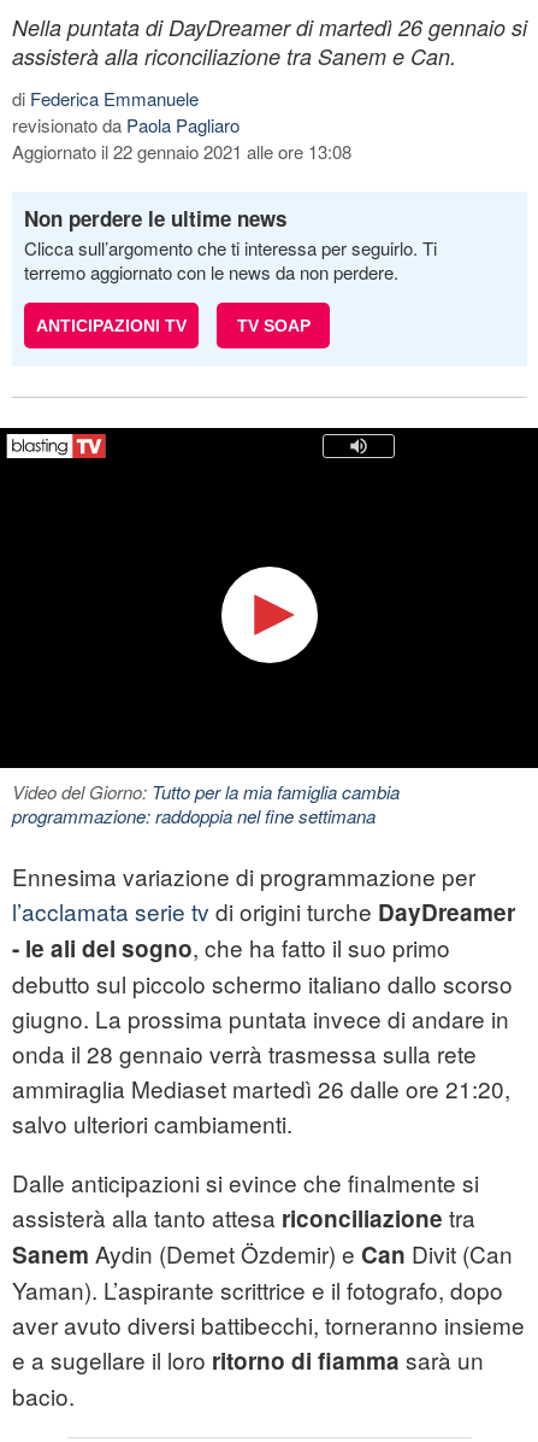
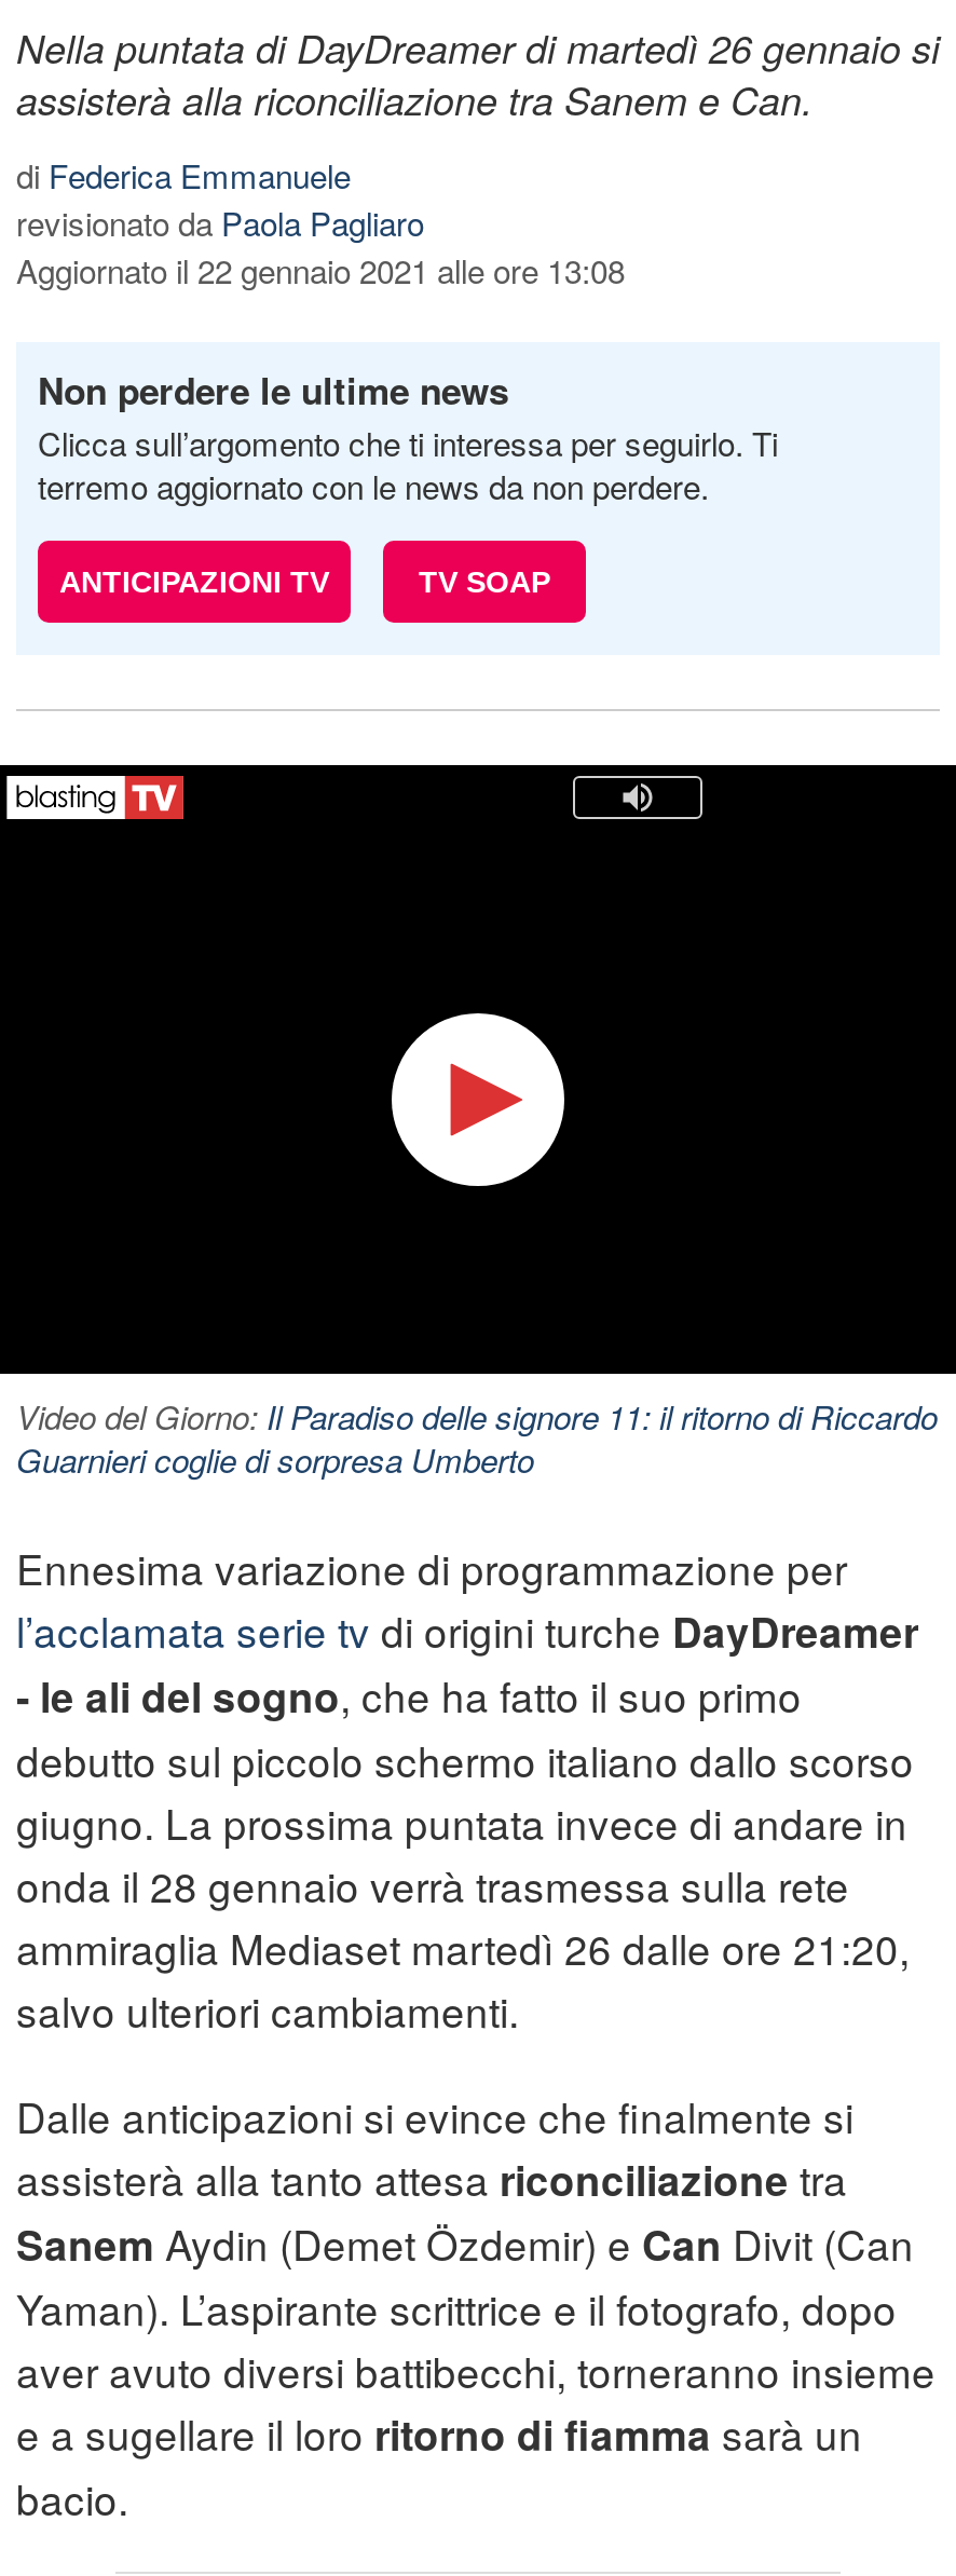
- Video del Giorno: Tutto per la mia famiglia cambia
- programmazione: raddoppia nel fine settimana
+ Video del Giorno: Il Paradiso delle signore 11: il ritorno di Riccardo
+ Guarnieri coglie di sorpresa Umberto
